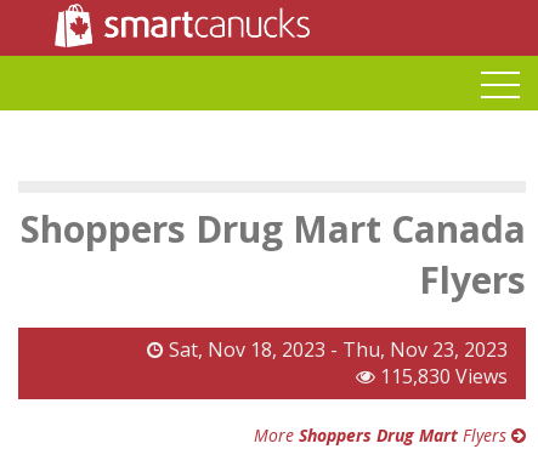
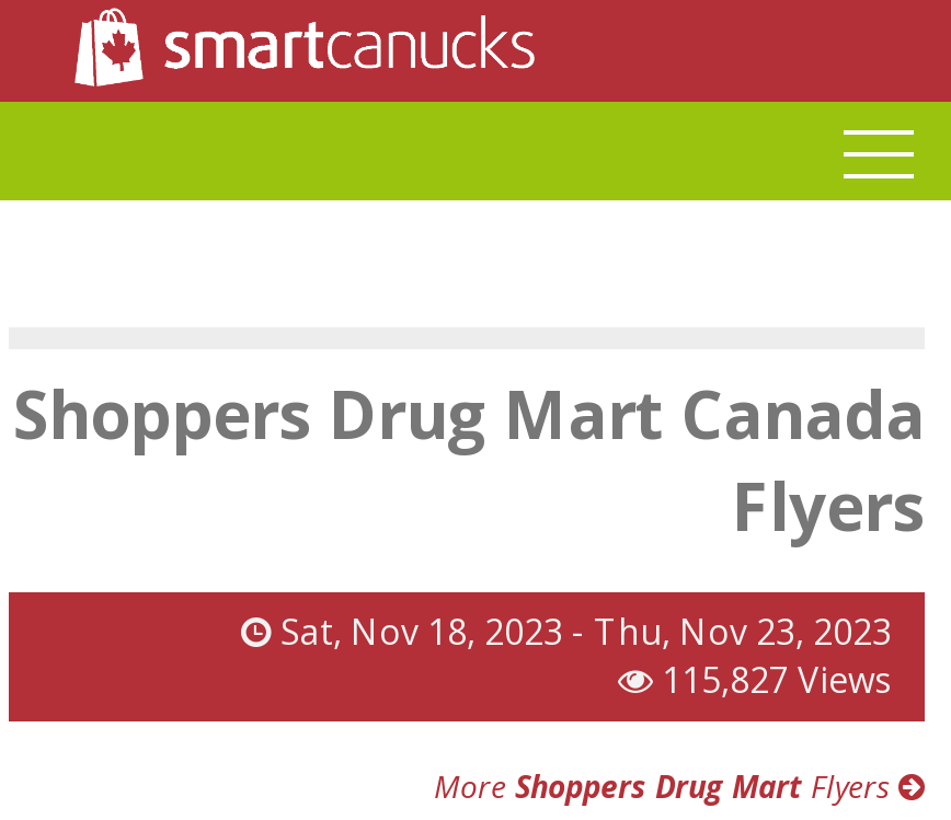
- 115,830 Views
+ 115,827 Views
